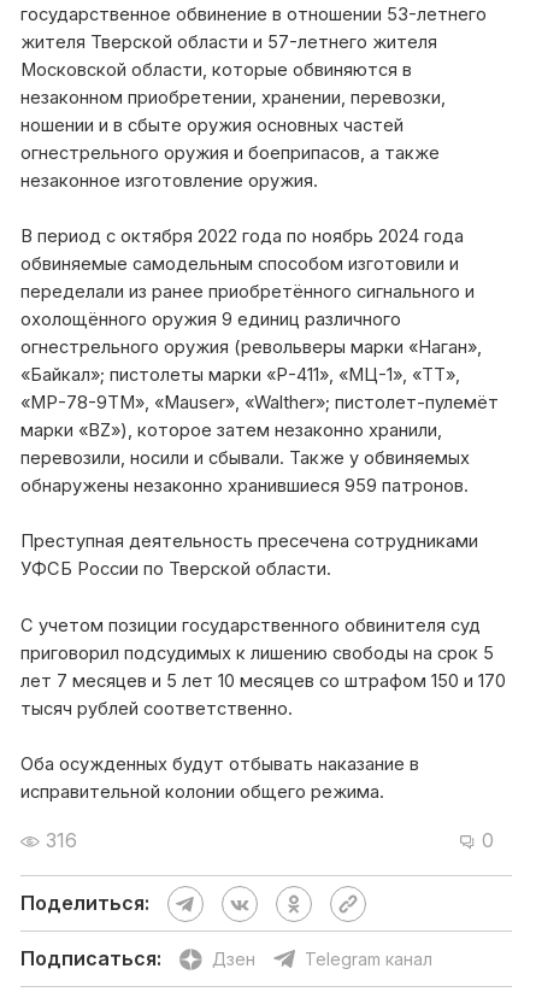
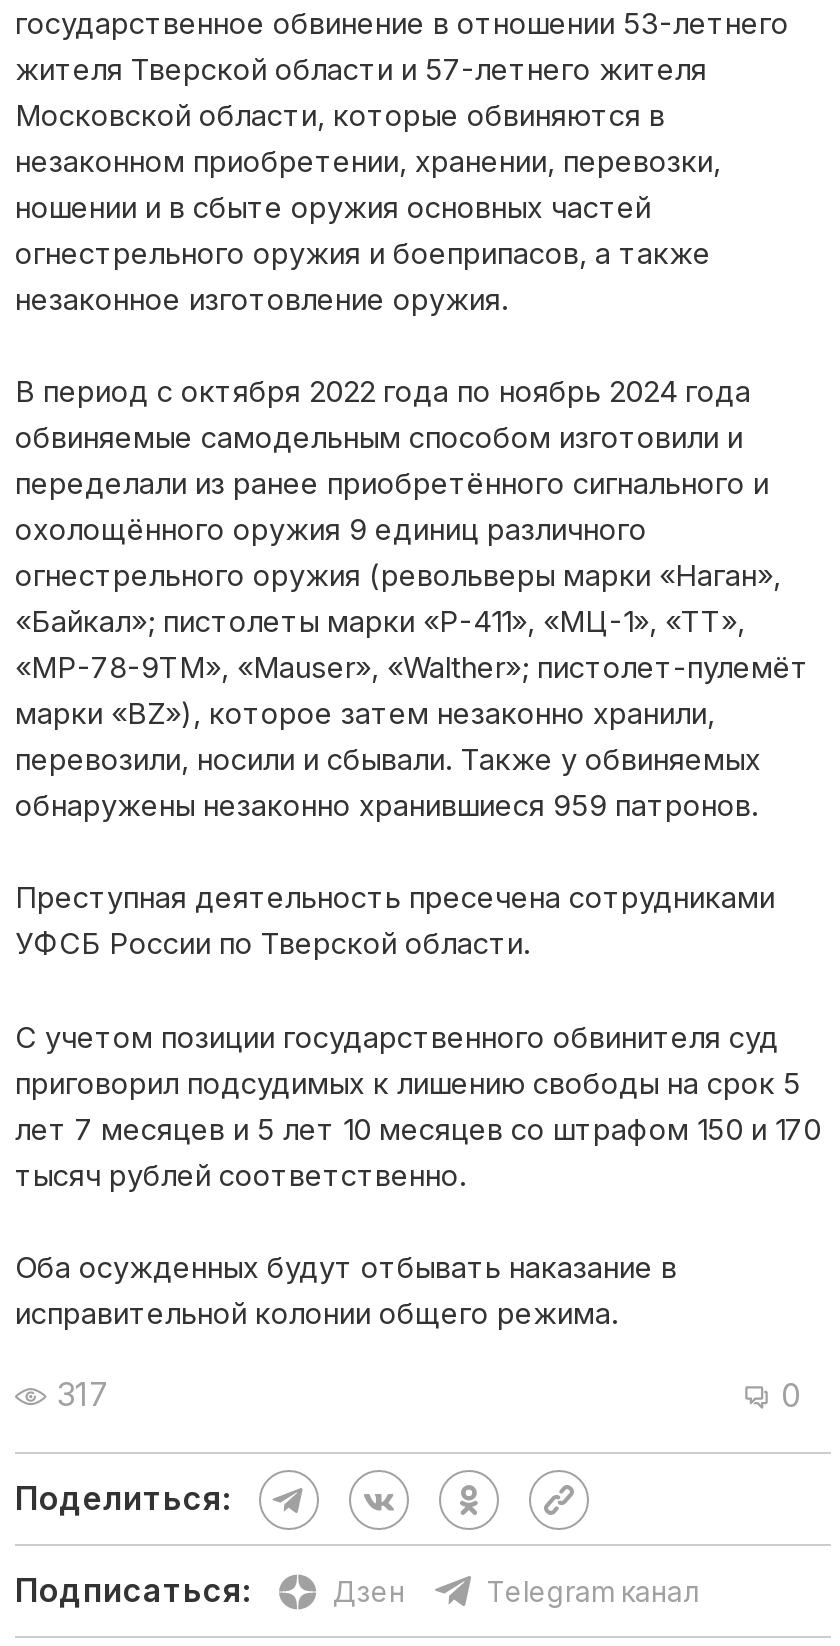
- 316
+ 317
